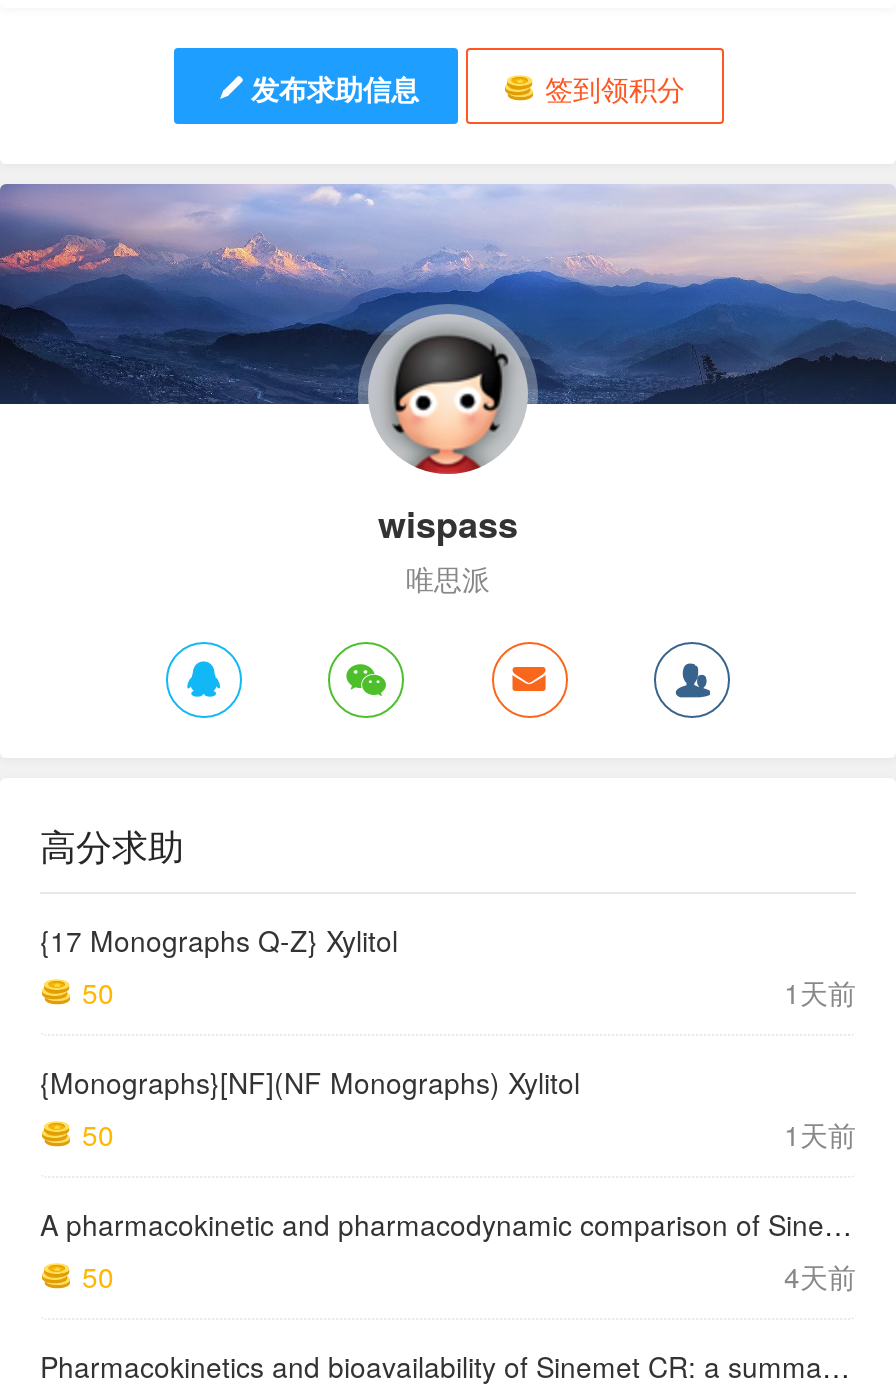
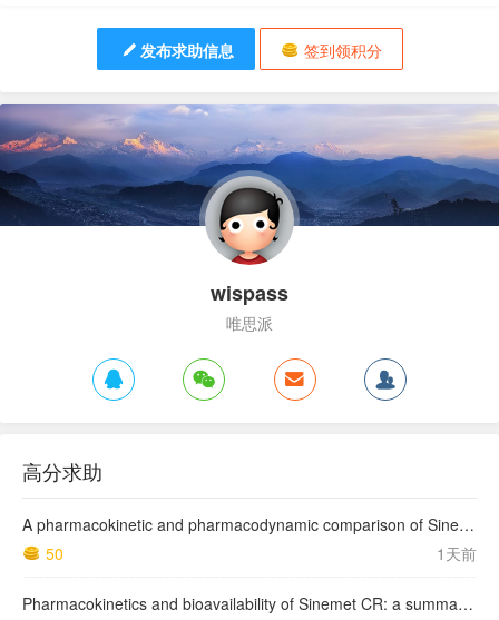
- {17 Monographs Q-Z} Xylitol
- 50
- 1天前
- {Monographs}[NF](NF Monographs) Xylitol
- 50
- 1天前

- 4天前
+ 1天前
